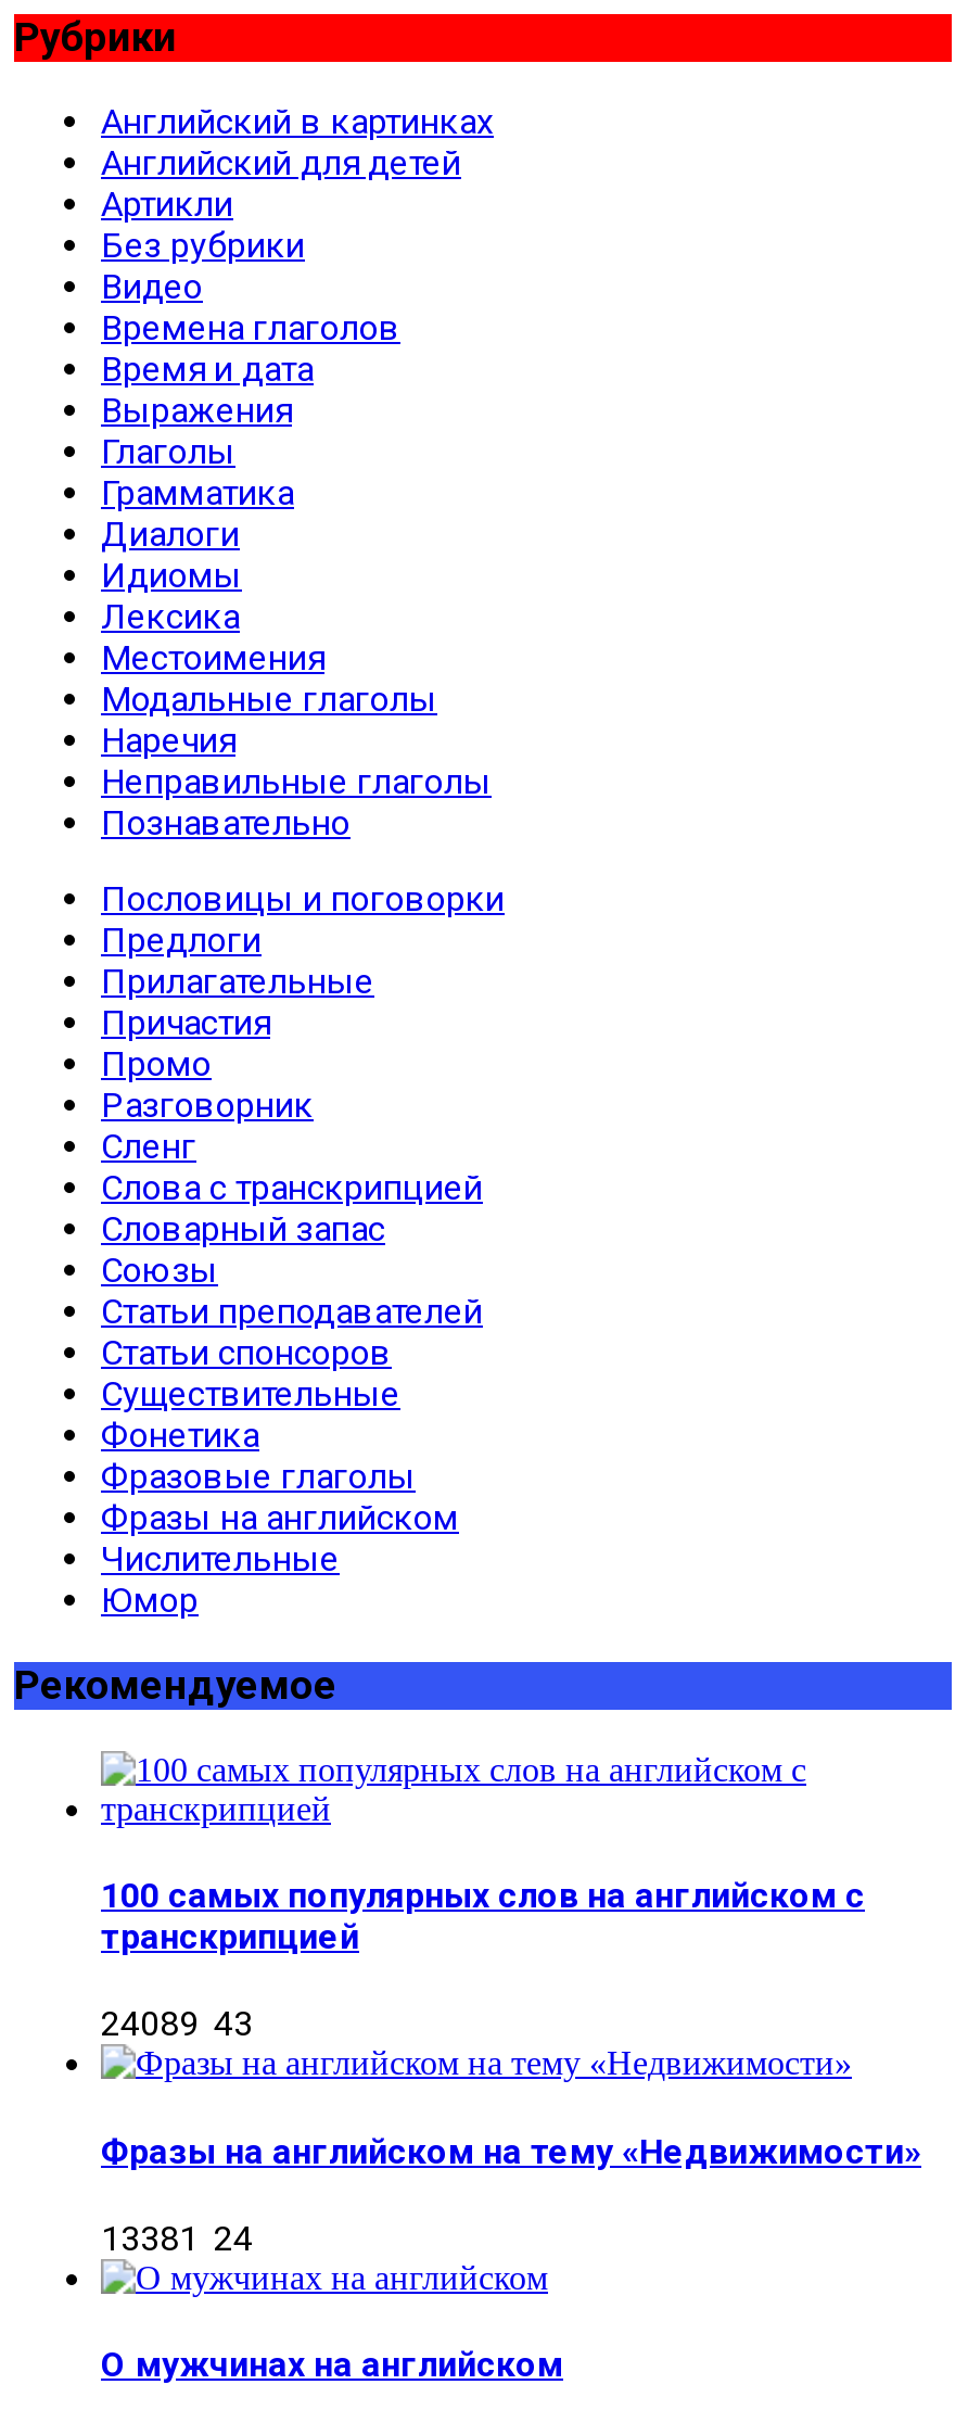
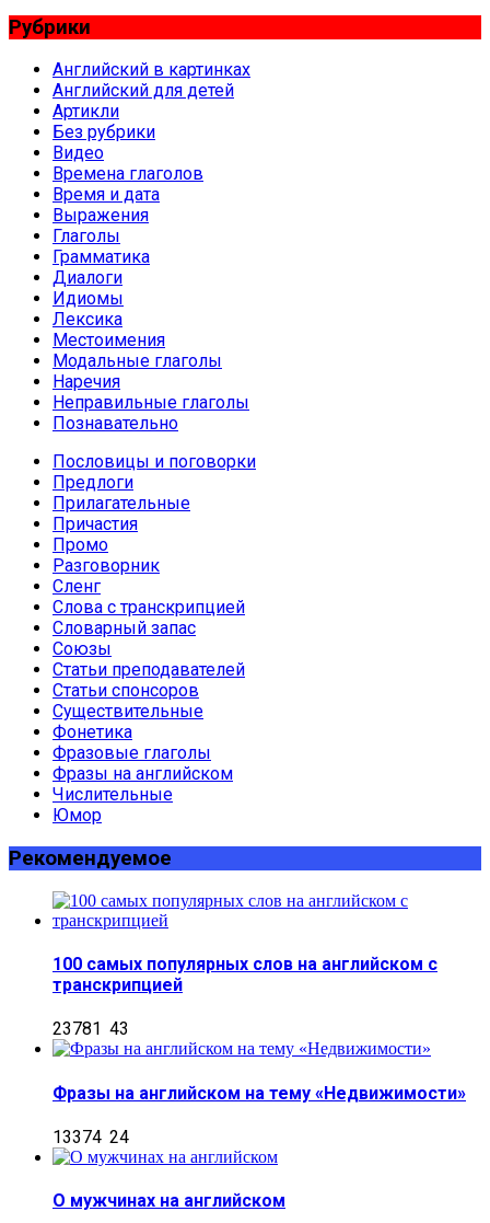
- 24089 43
+ 23781 43

- 13381 24
+ 13374 24
